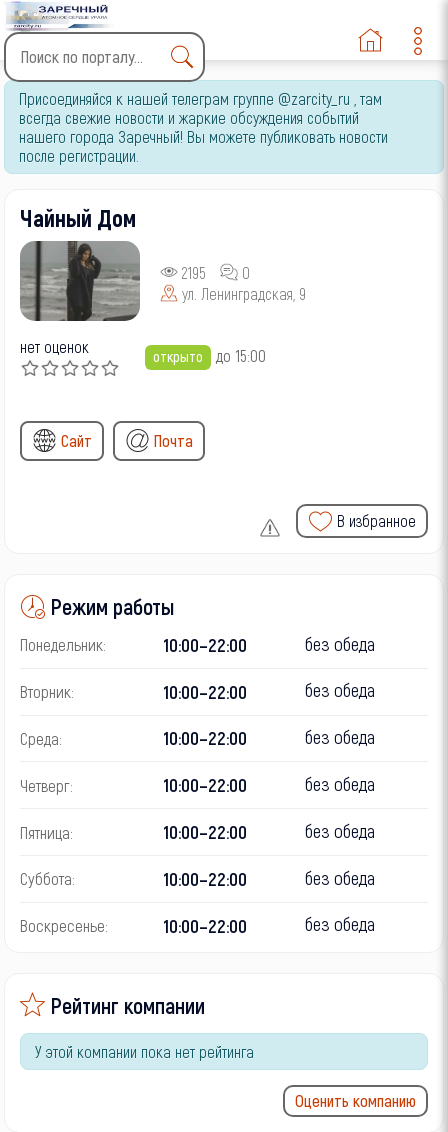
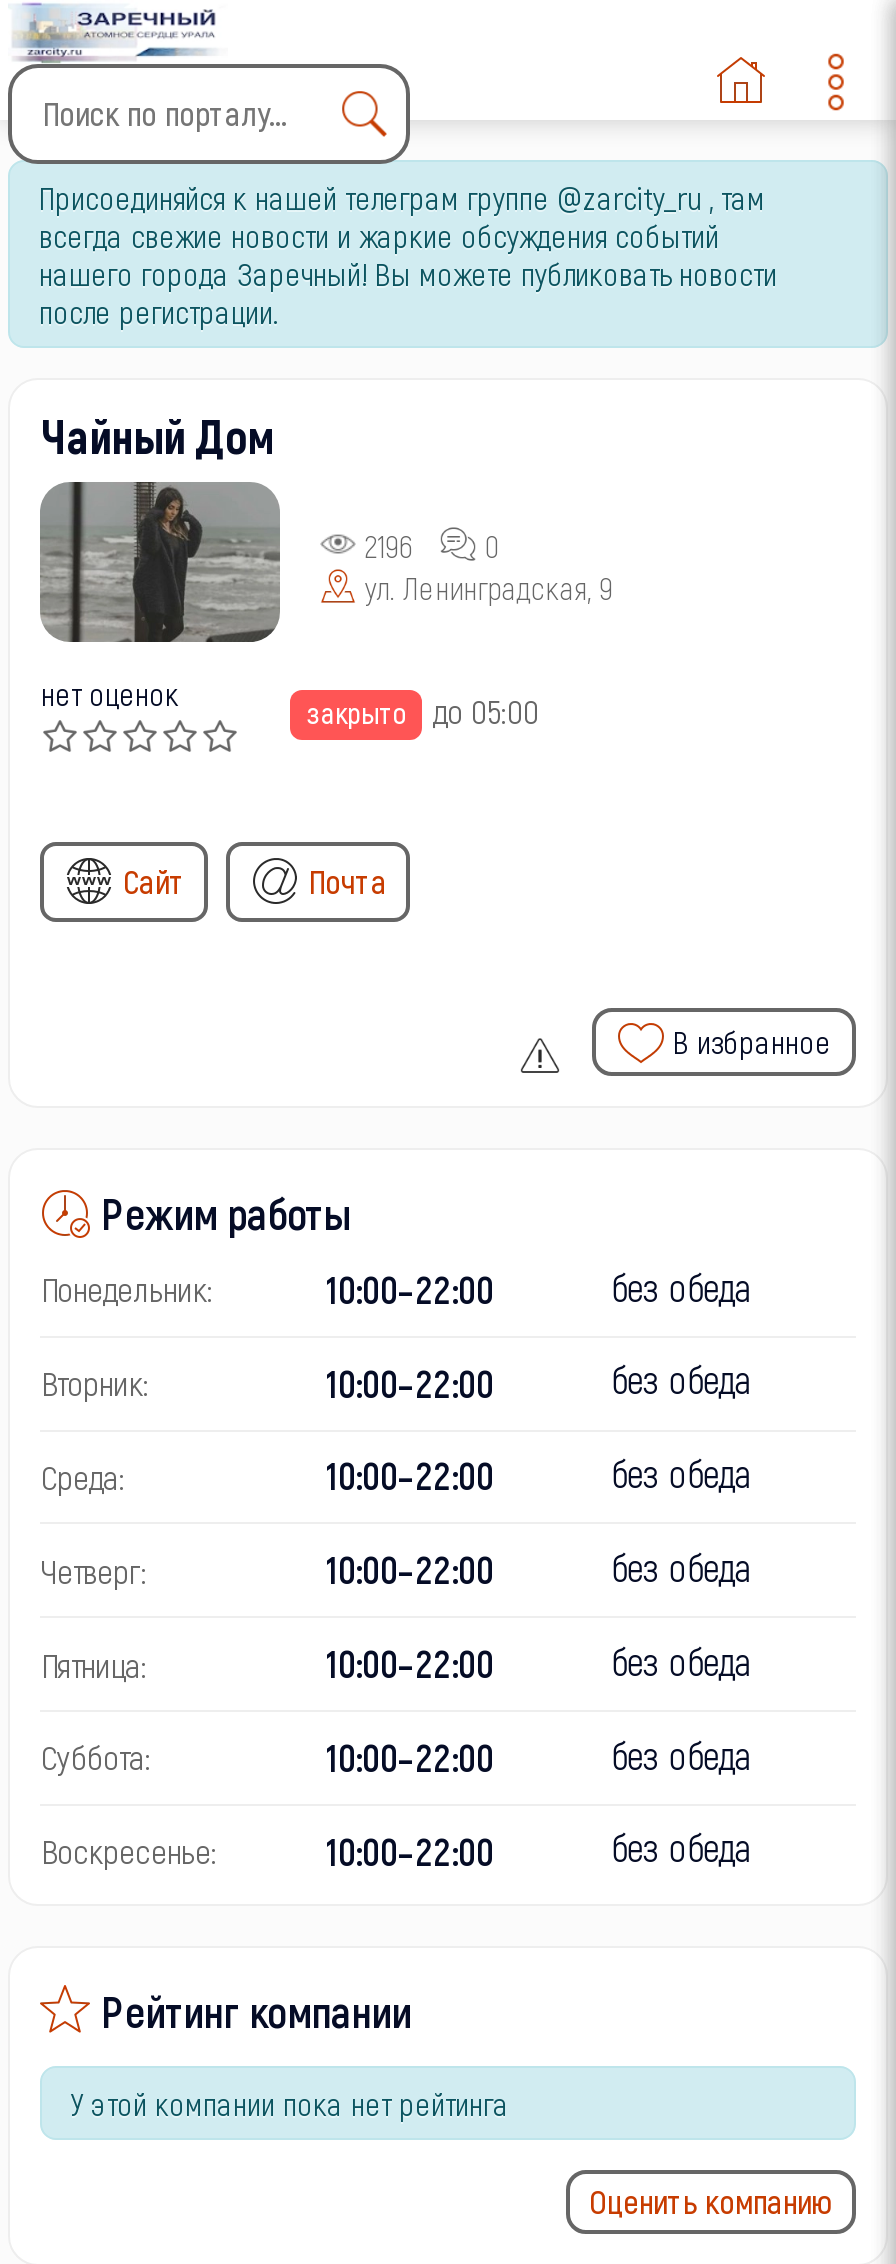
- 2195 0
+ 2196 0

- открыто
- до 15:00
+ закрыто
+ до 05:00
